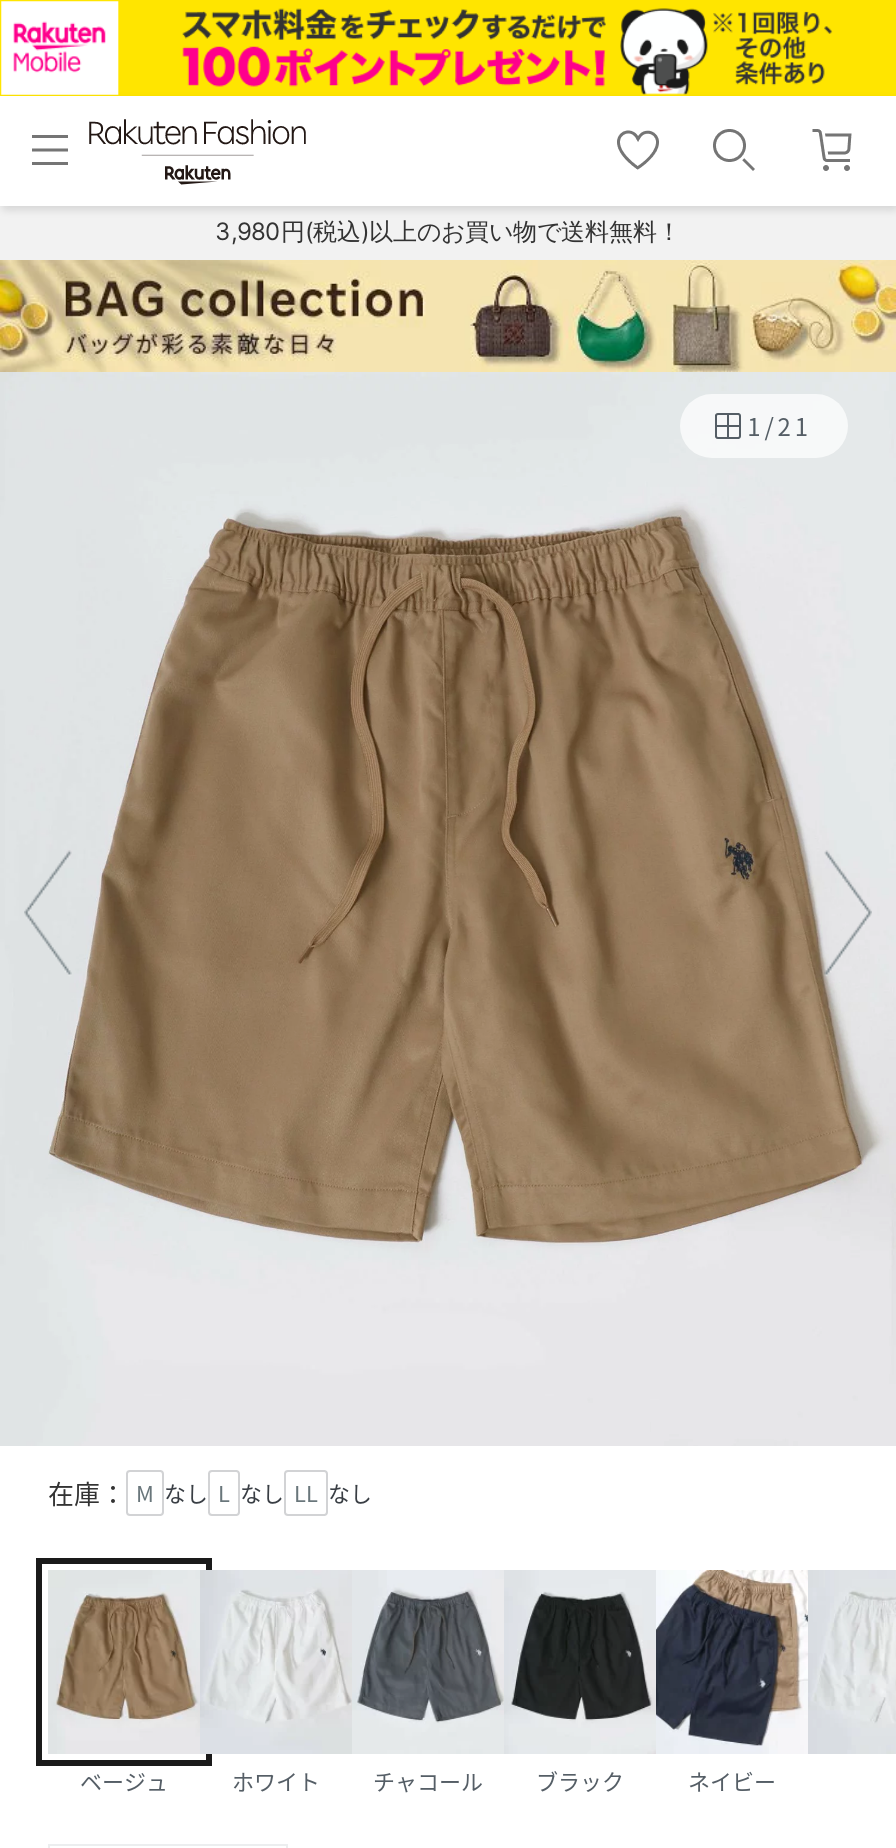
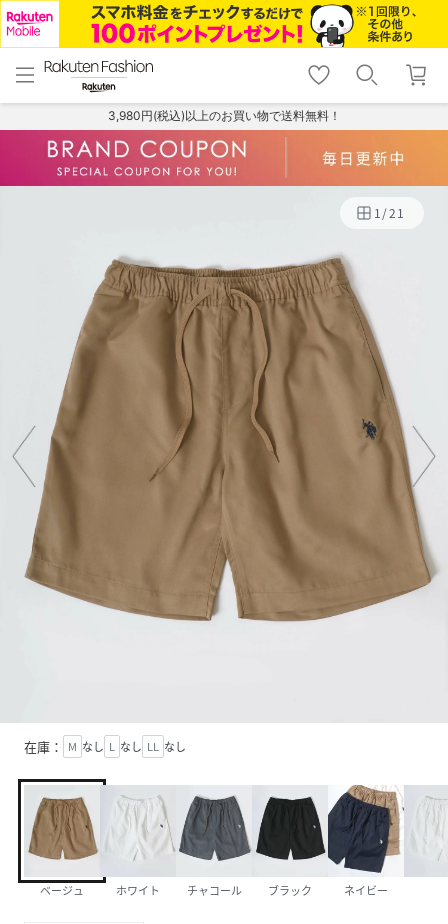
- [image]
+ [image]
